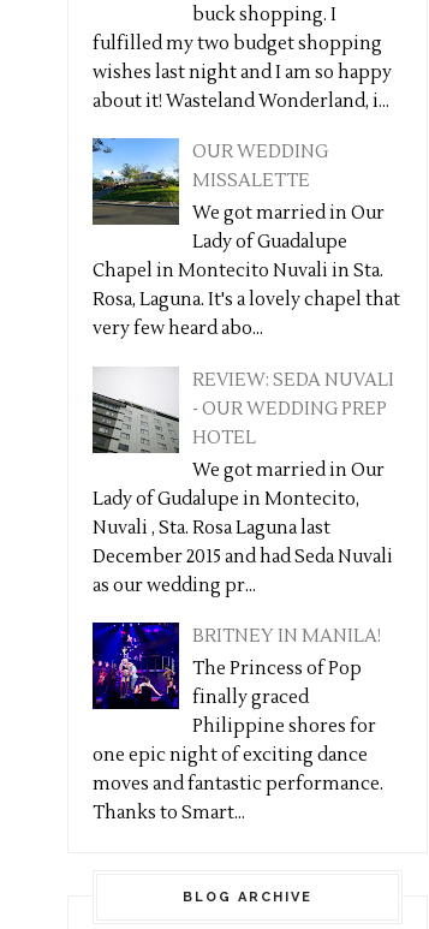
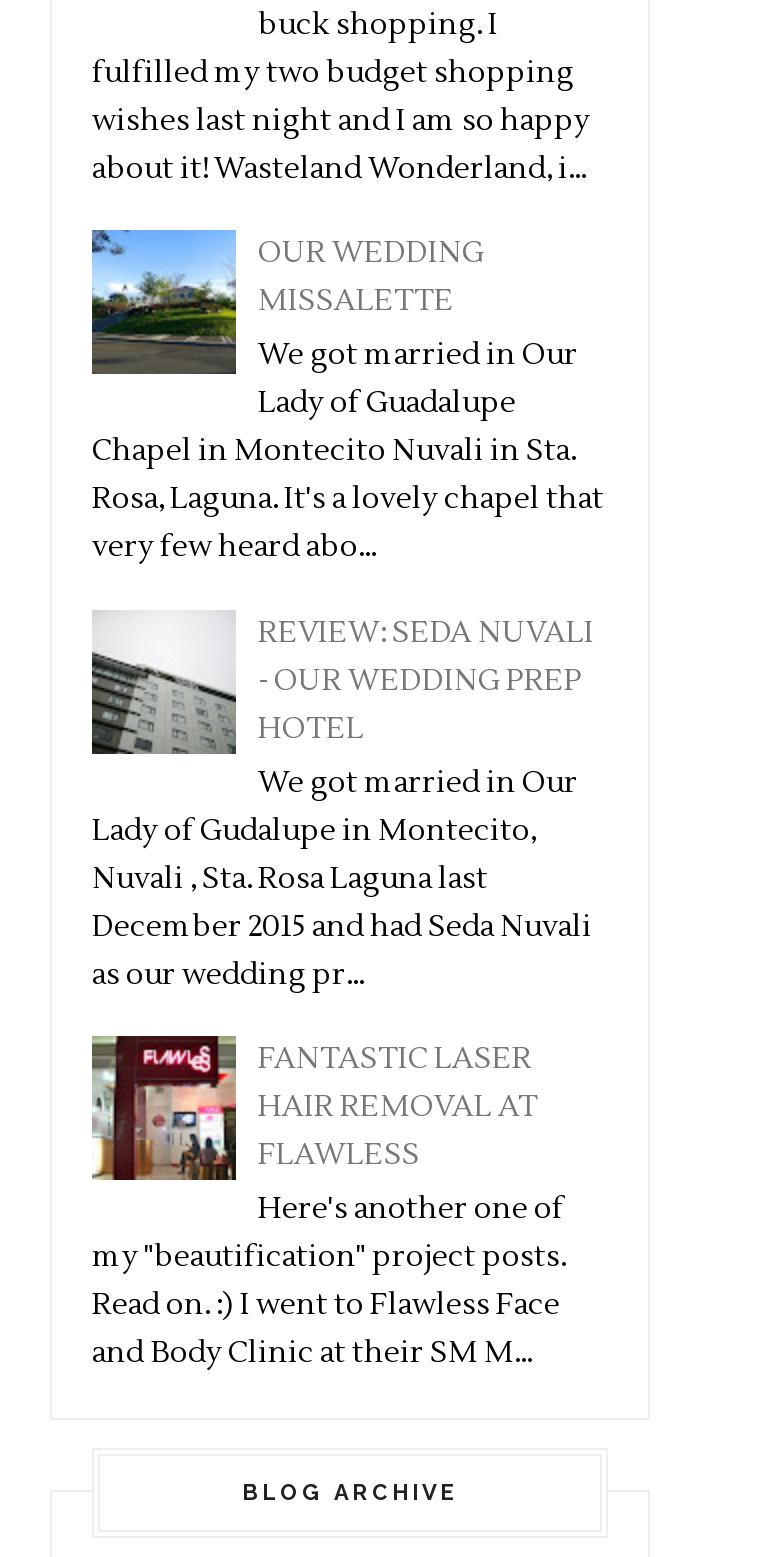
- [image]
- BRITNEY IN MANILA!
- The Princess of Pop
- finally graced
- Philippine shores for
- one epic night of exciting dance
- moves and fantastic performance.
- Thanks to Smart...
+ [image]
+ FANTASTIC LASER
+ HAIR REMOVAL AT
+ FLAWLESS
+ Here's another one of
+ my "beautification" project posts.
+ Read on. :) I went to Flawless Face
+ and Body Clinic at their SM M...
